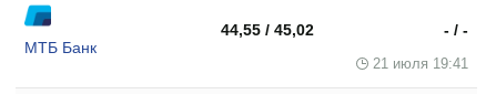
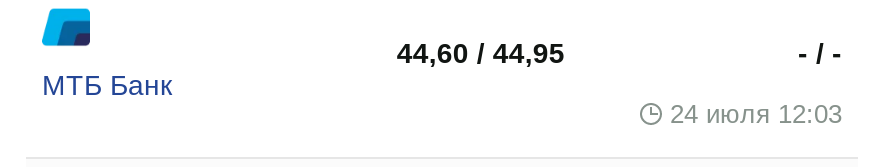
- 44,55 / 45,02
+ 44,60 / 44,95

- 21 июля 19:41
+ 24 июля 12:03
